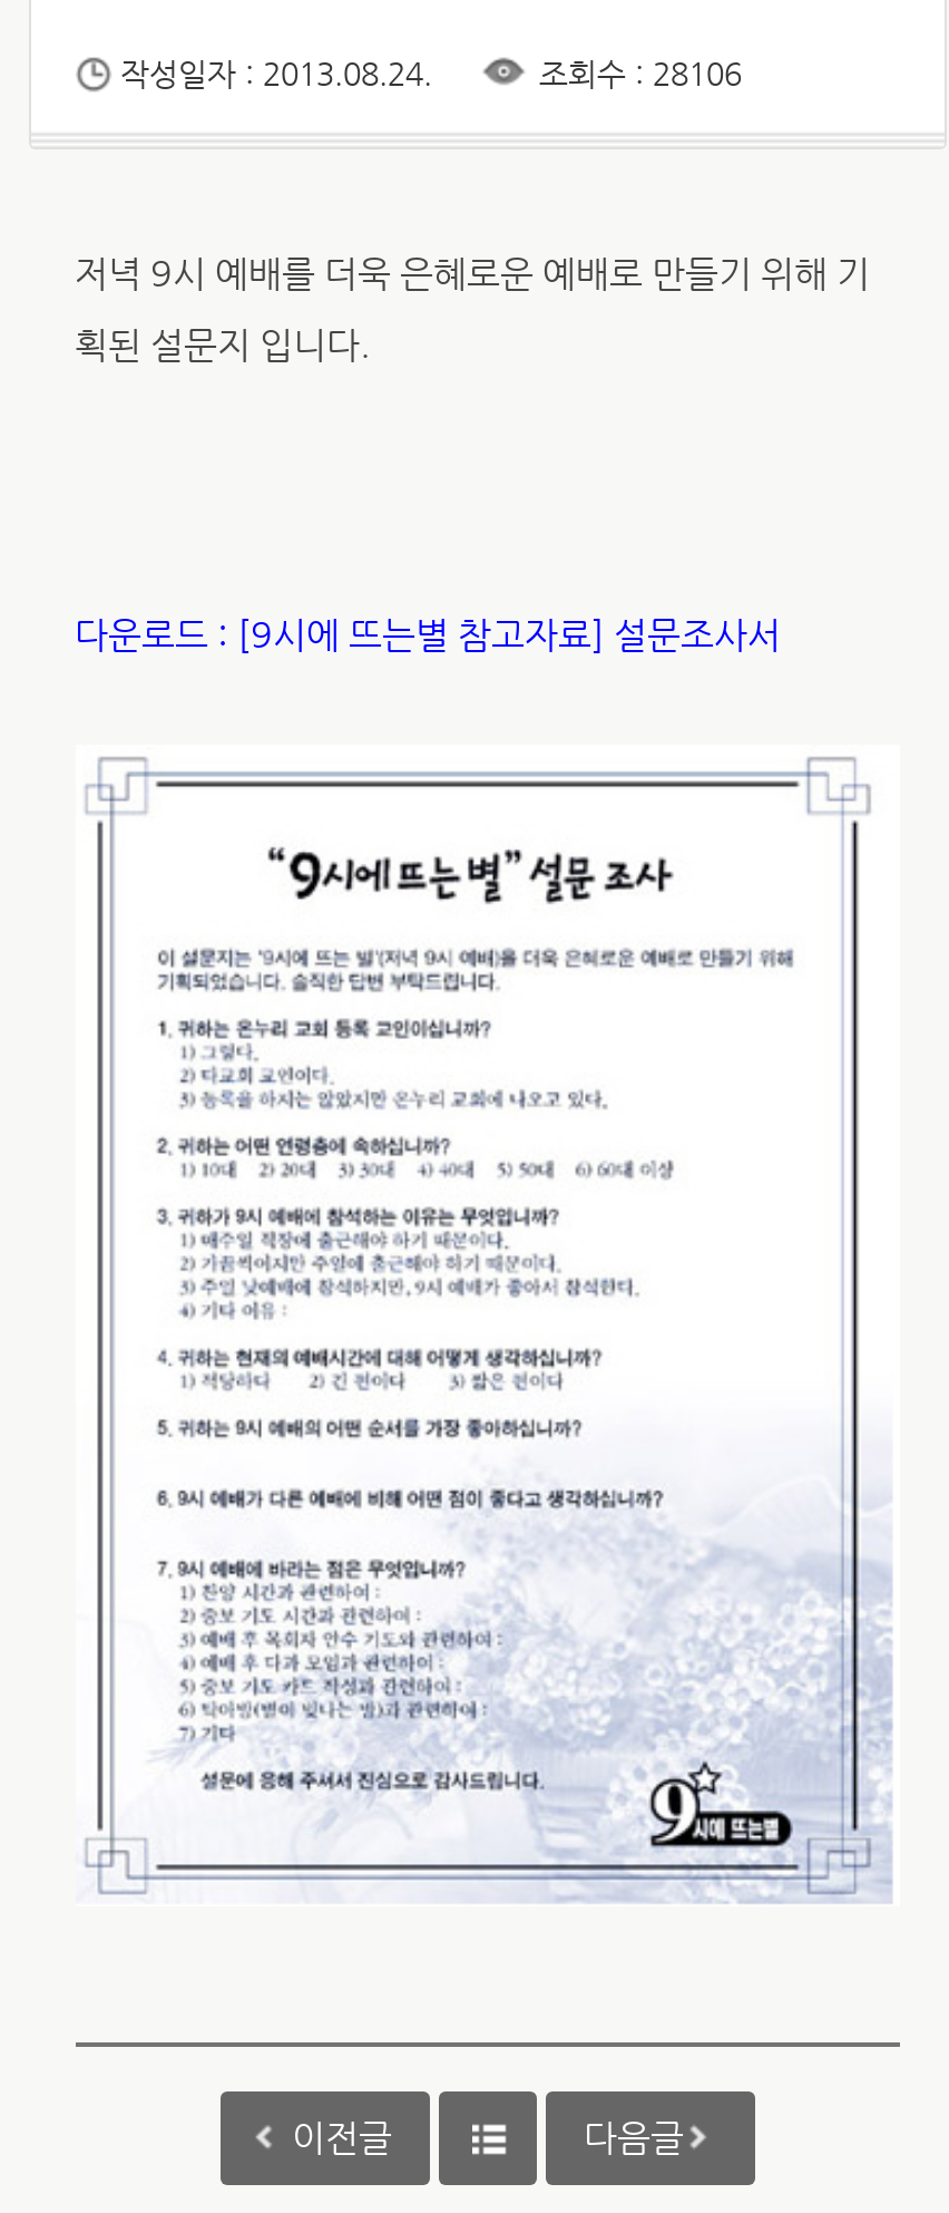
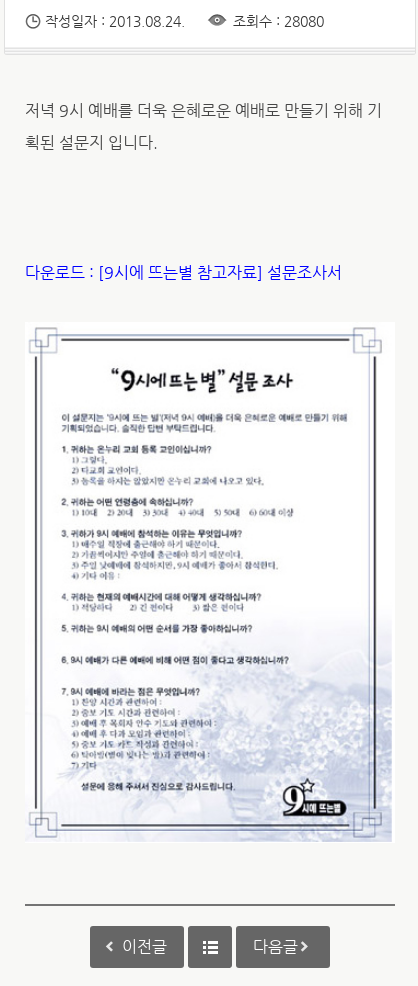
- 조회수 : 28106
+ 조회수 : 28080
